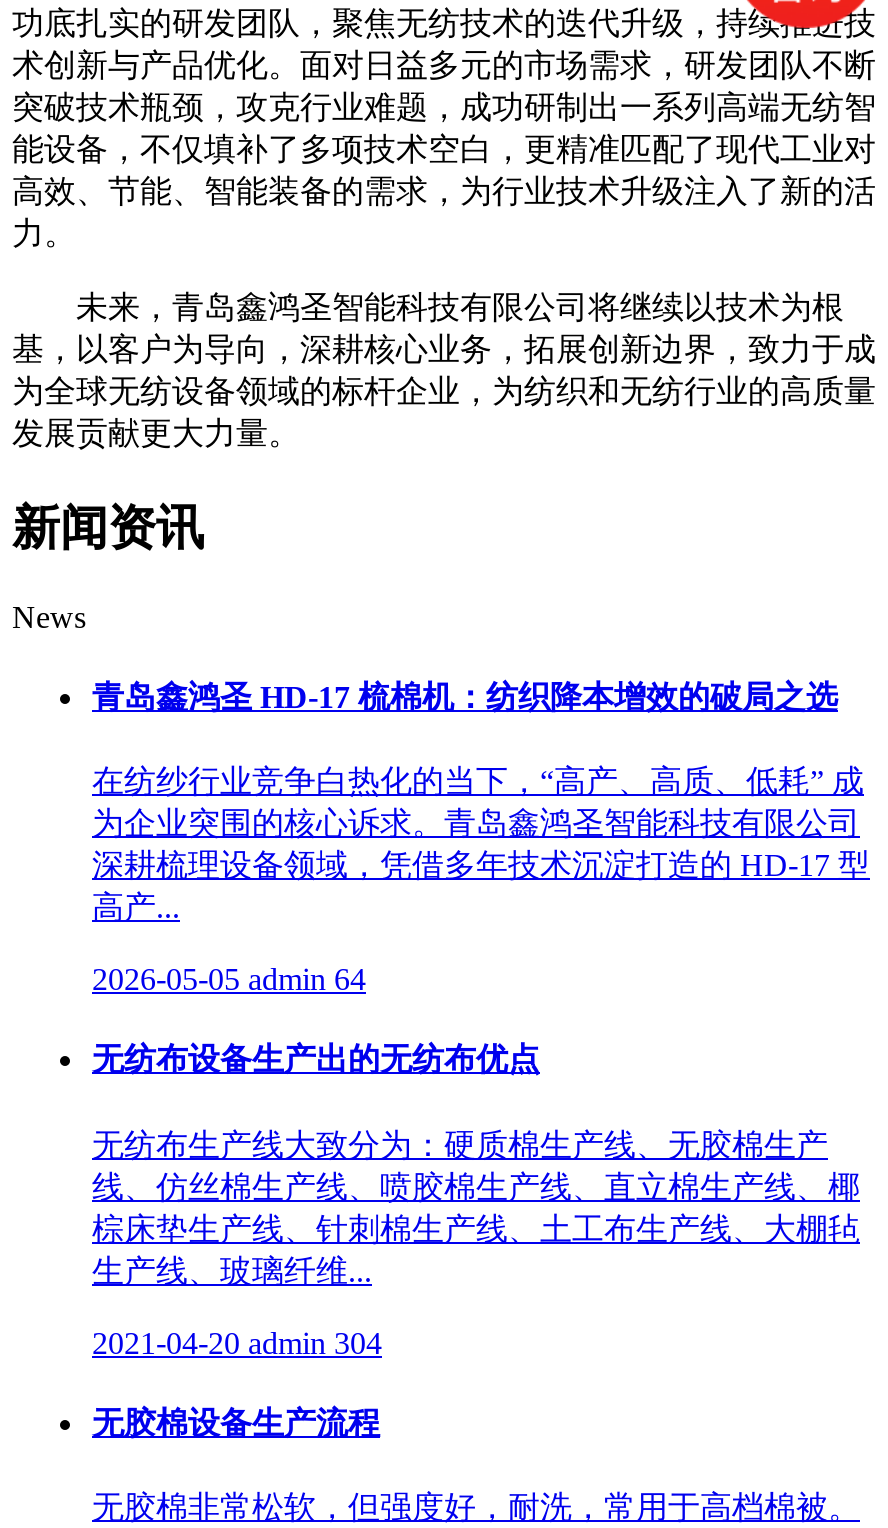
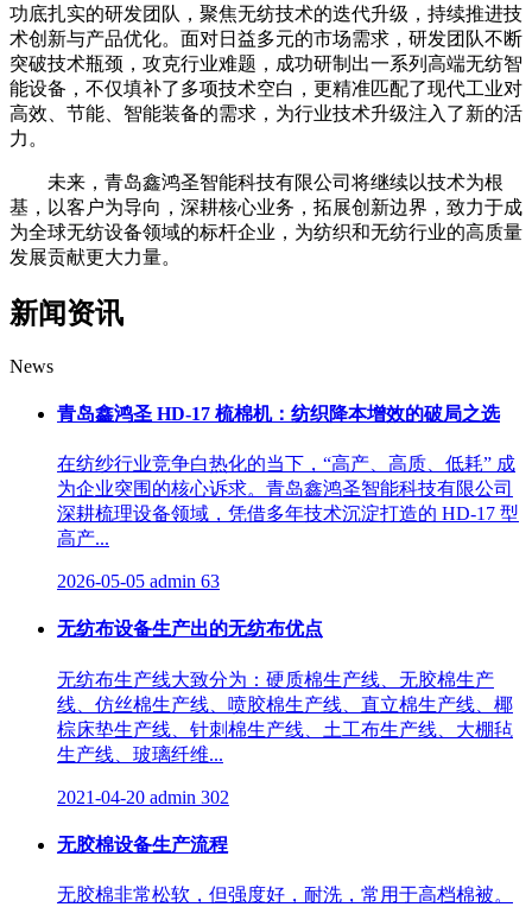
- 2026-05-05 admin 64
+ 2026-05-05 admin 63

- 2021-04-20 admin 304
+ 2021-04-20 admin 302
